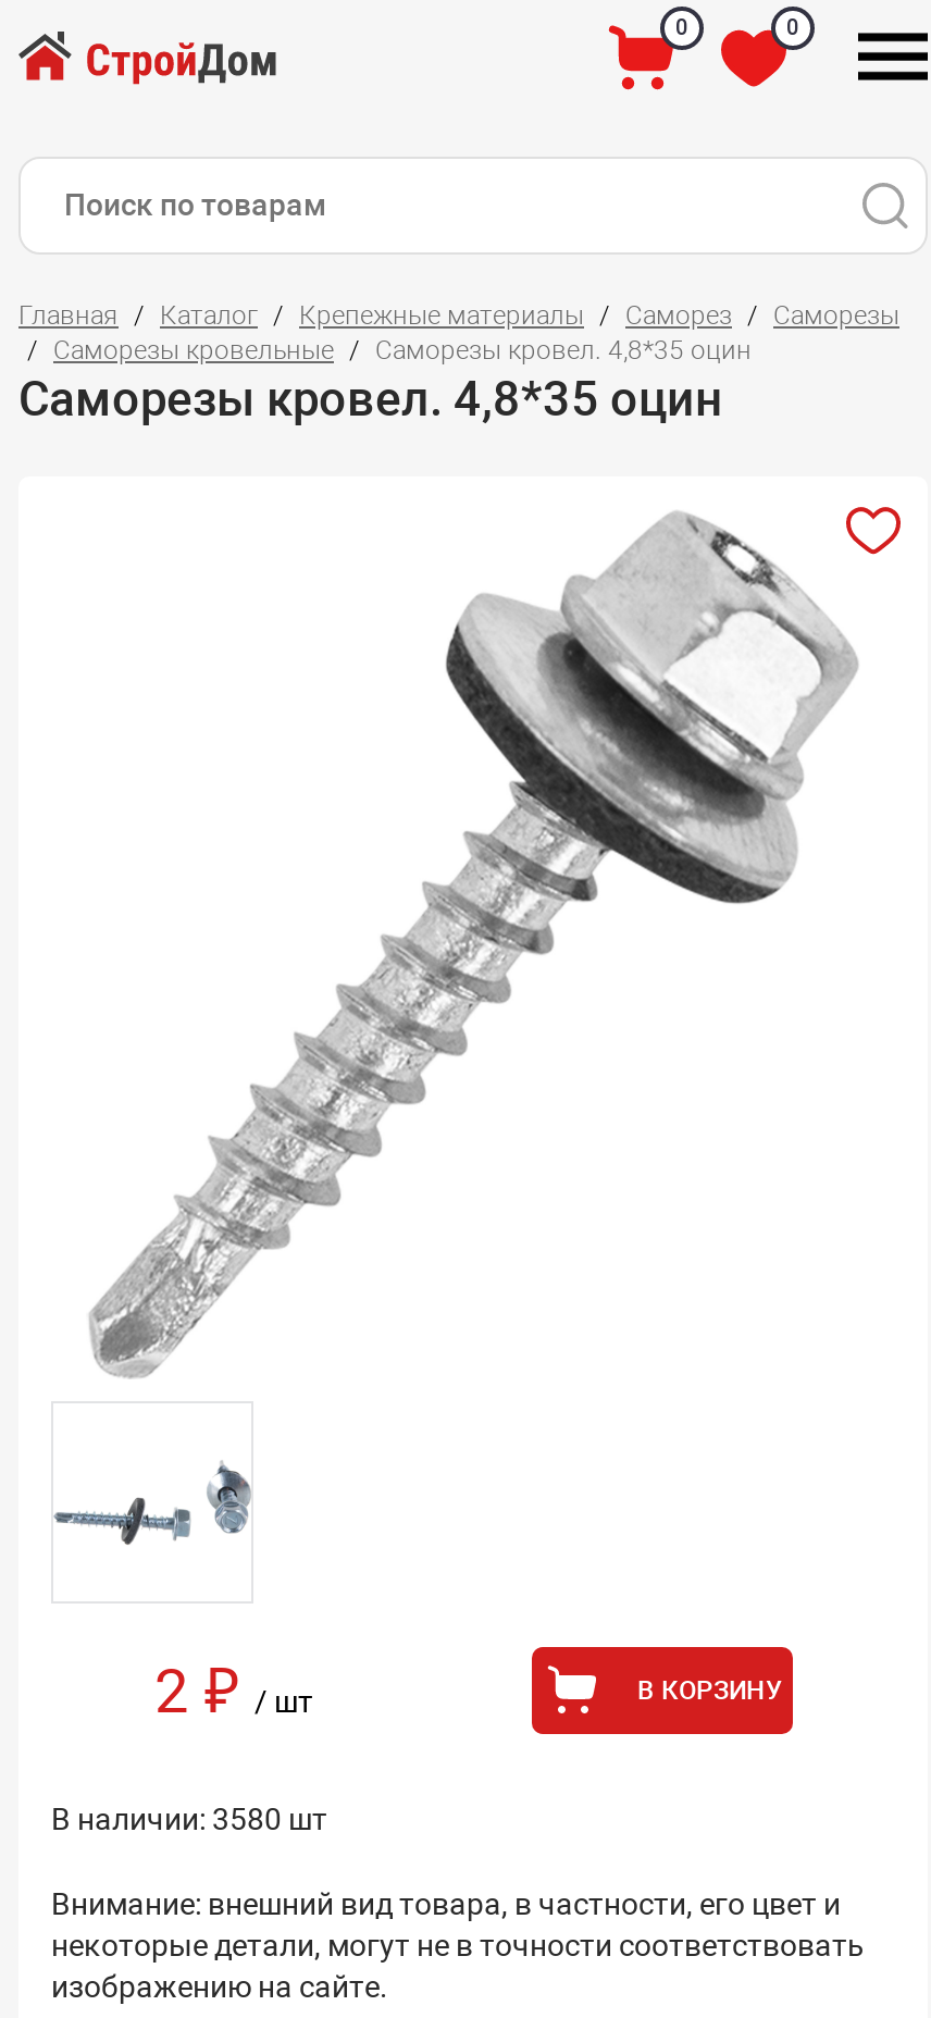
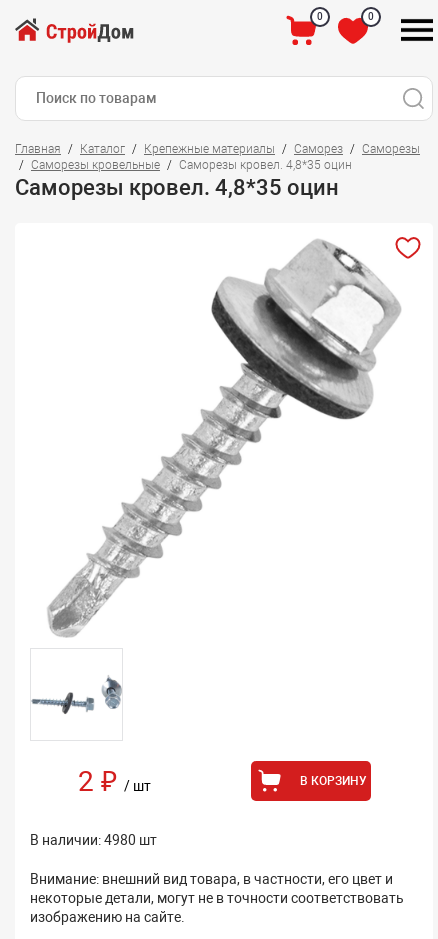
- В наличии: 3580 шт
+ В наличии: 4980 шт
